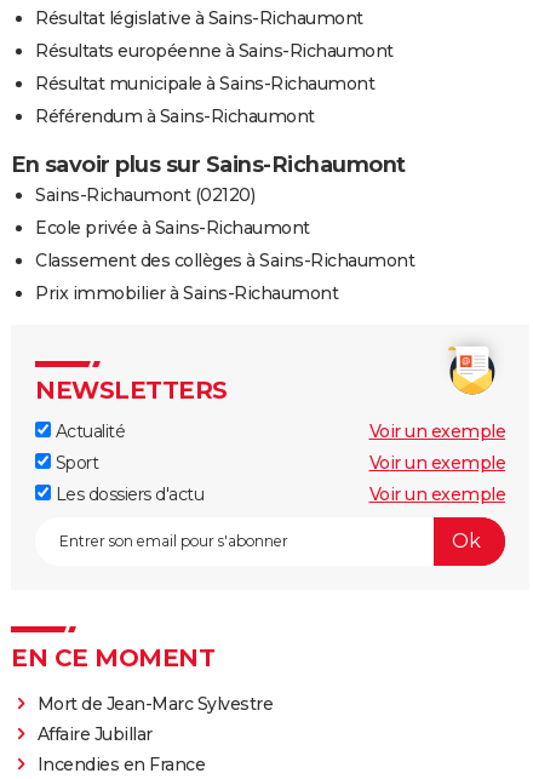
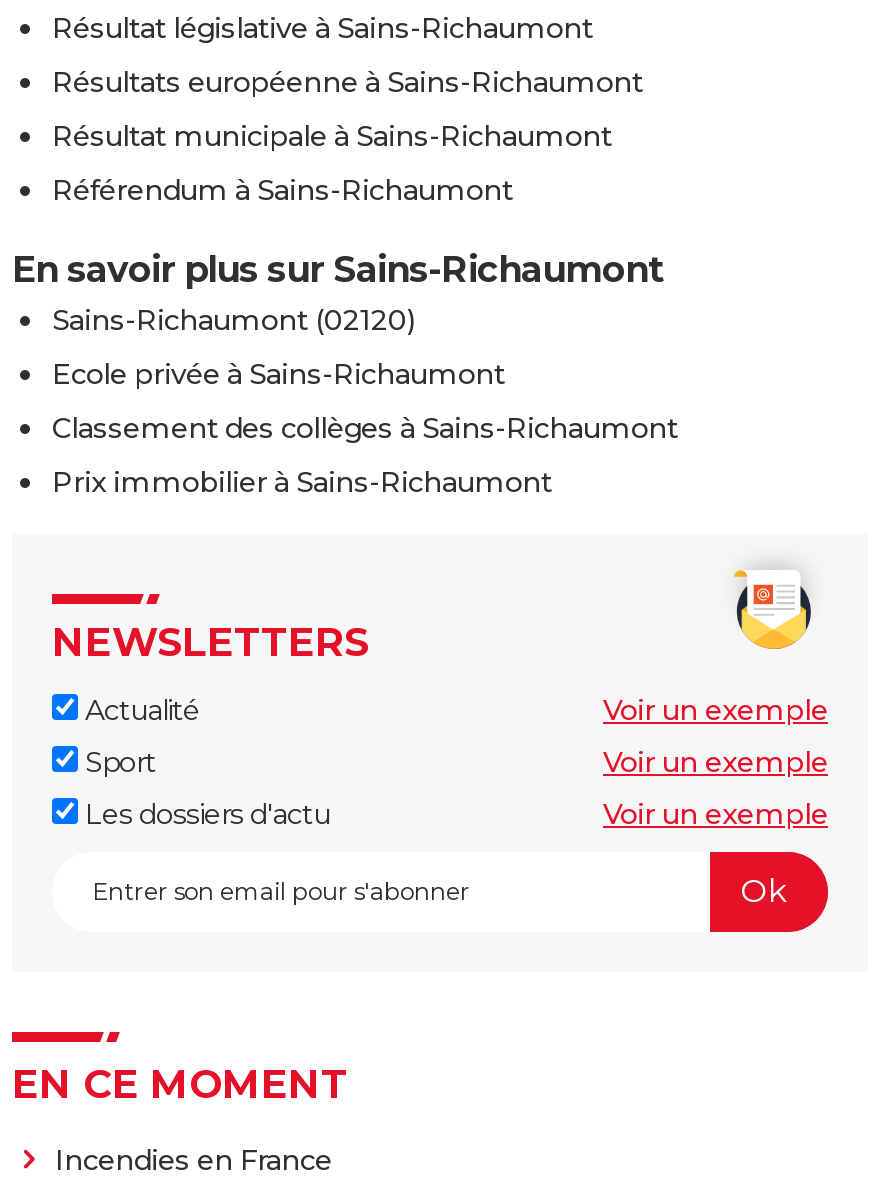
- Mort de Jean-Marc Sylvestre
- Affaire Jubillar
